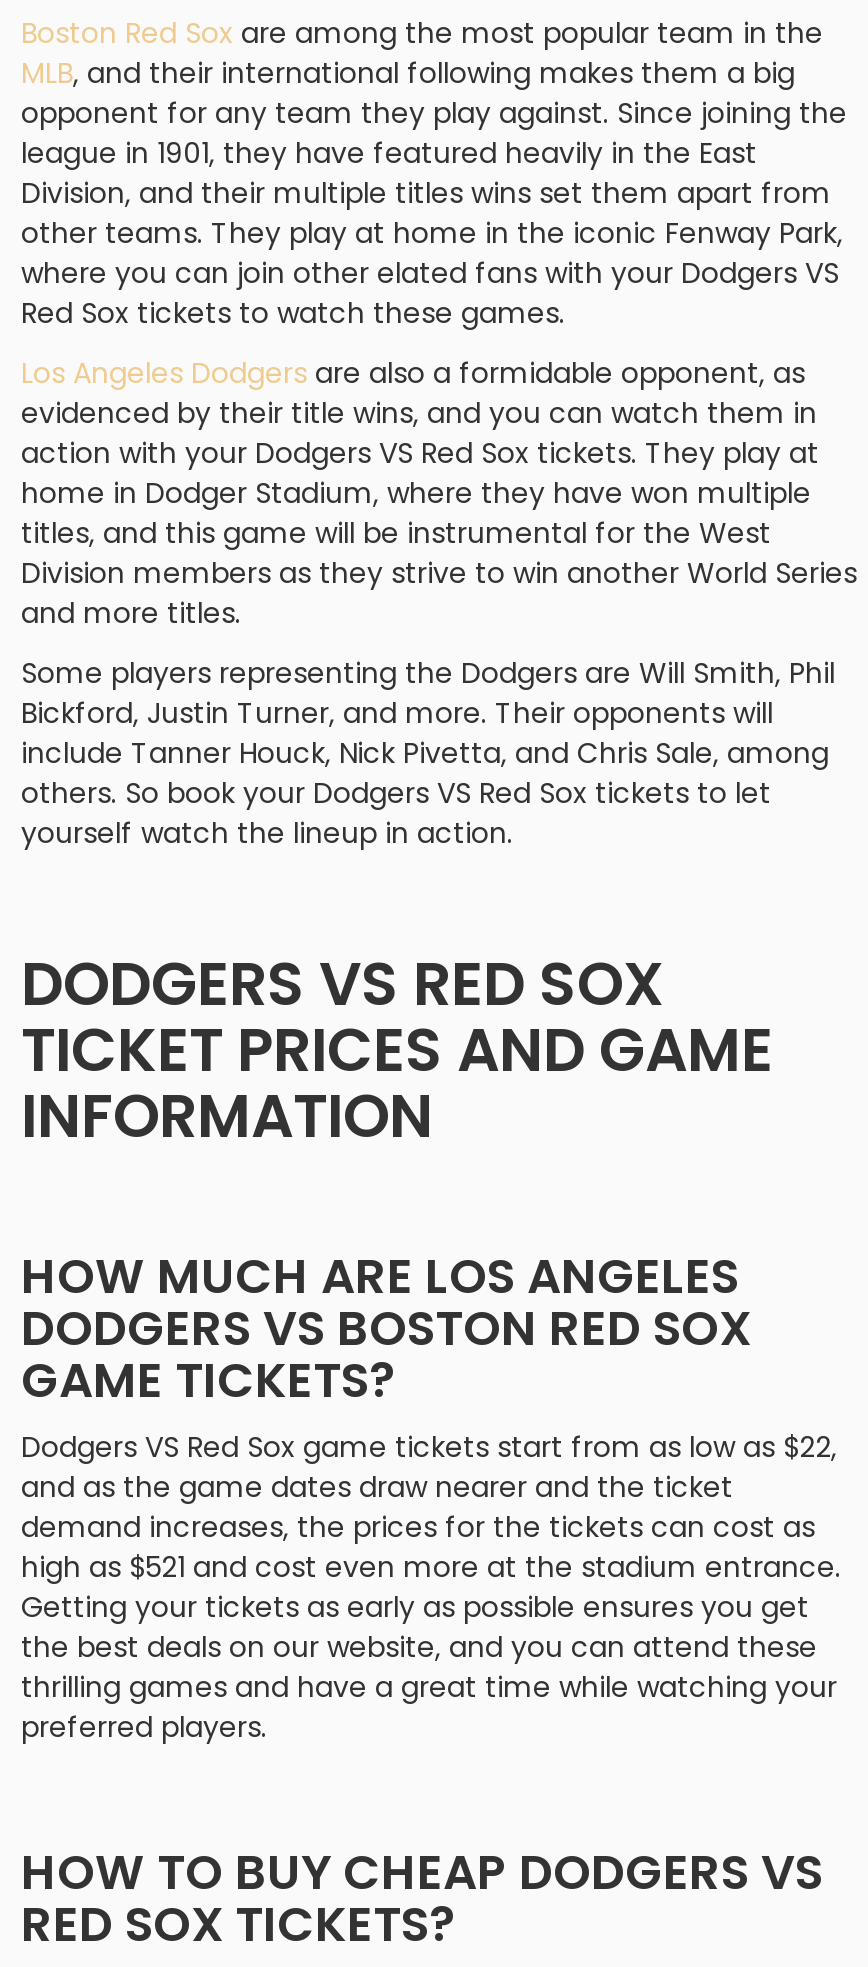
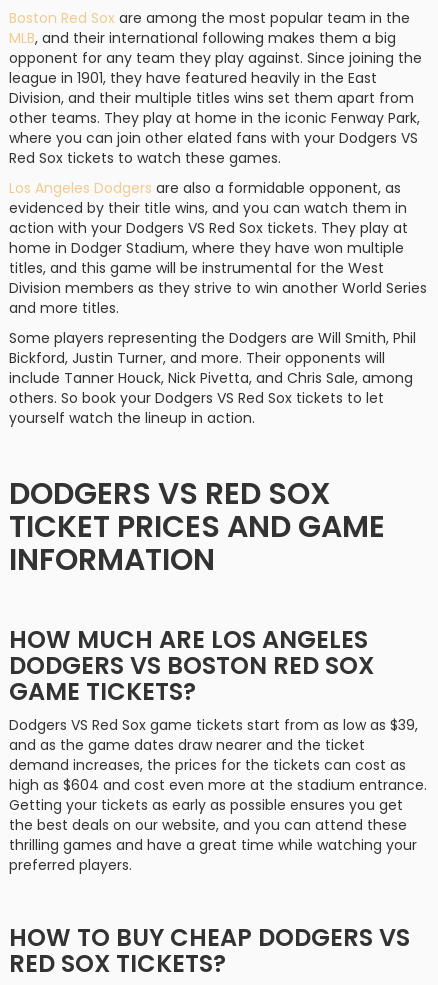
- Dodgers VS Red Sox game tickets start from as low as $22,
+ Dodgers VS Red Sox game tickets start from as low as $39,

- high as $521 and cost even more at the stadium entrance.
+ high as $604 and cost even more at the stadium entrance.
